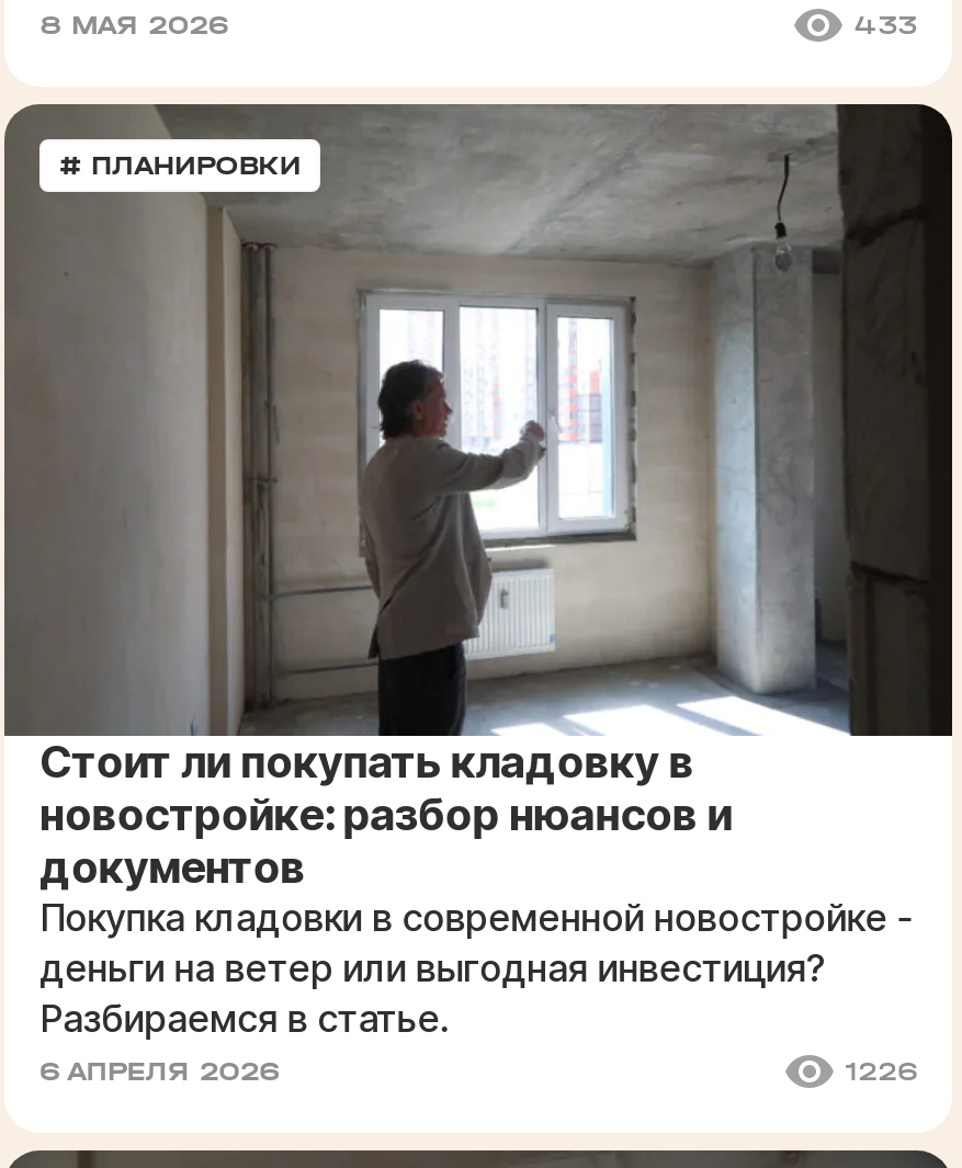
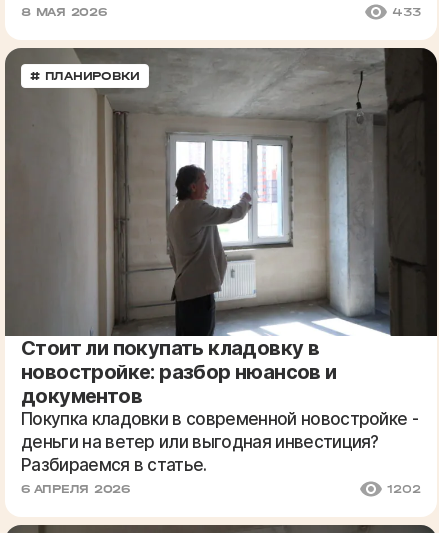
- 1226
+ 1202
